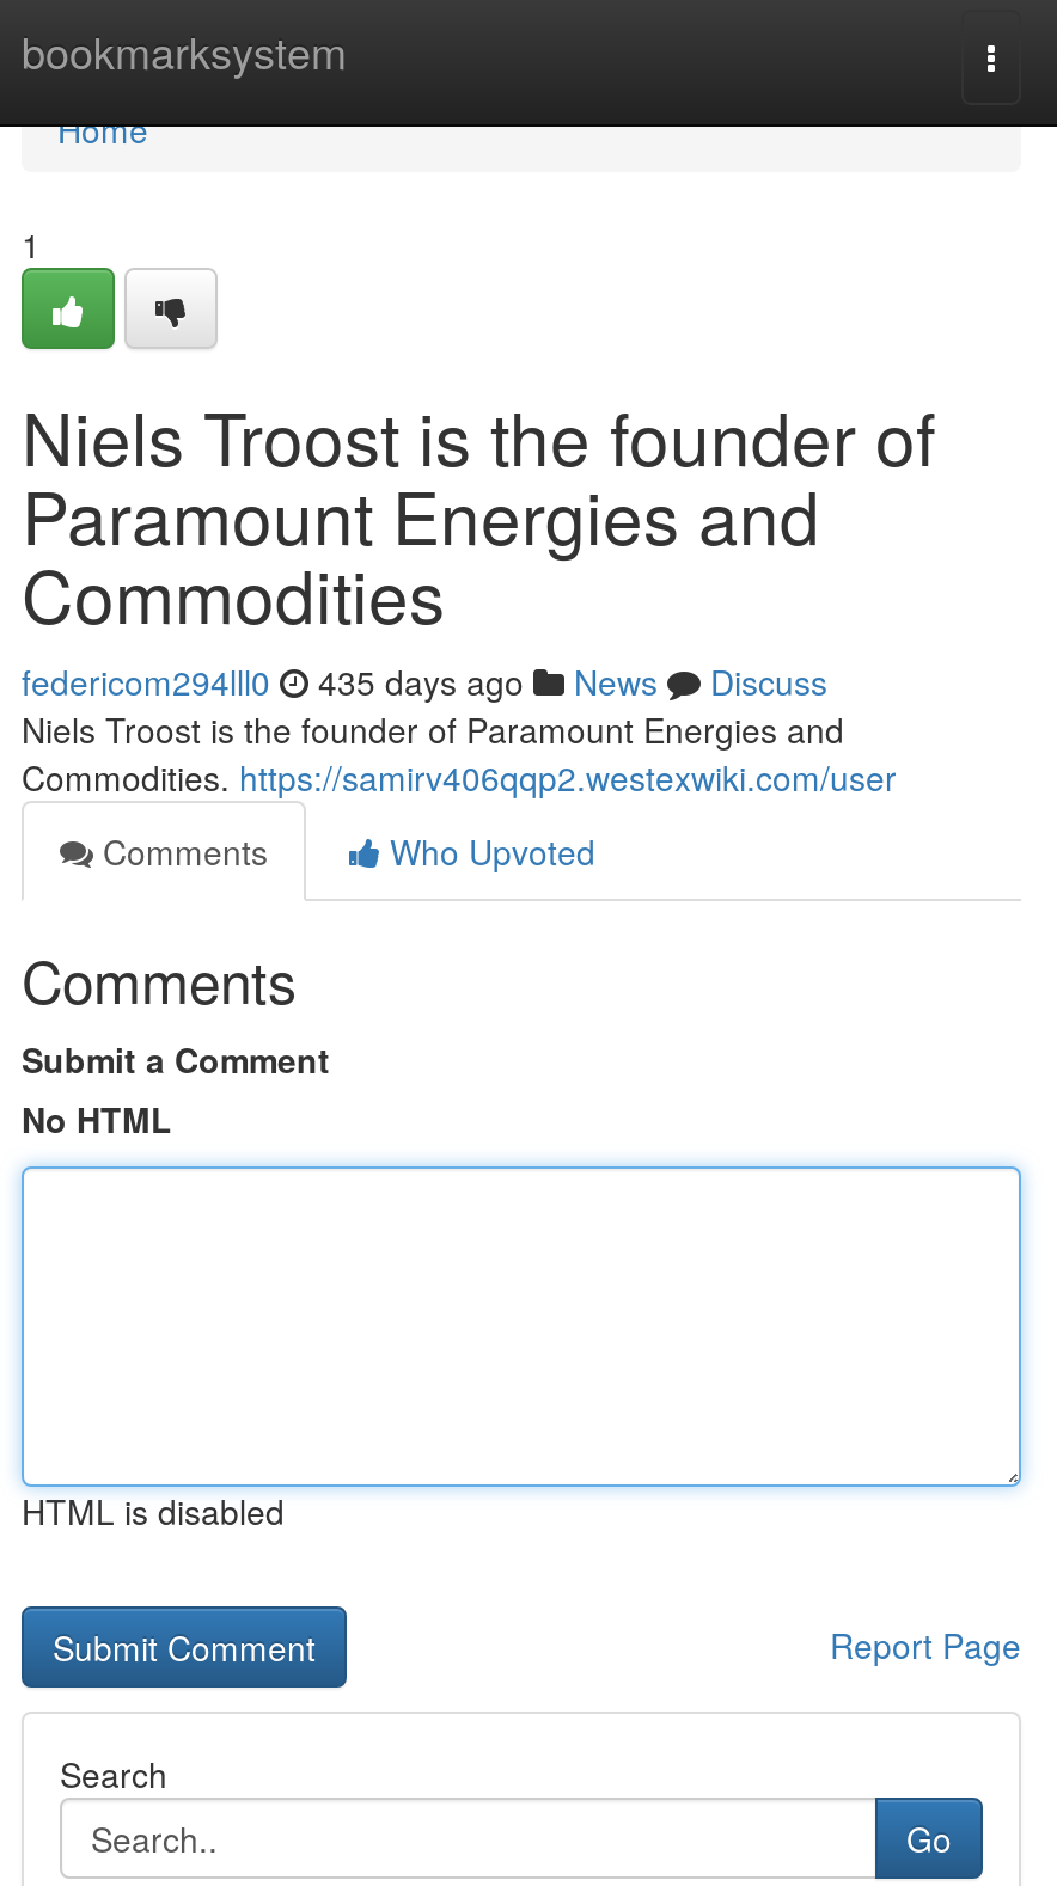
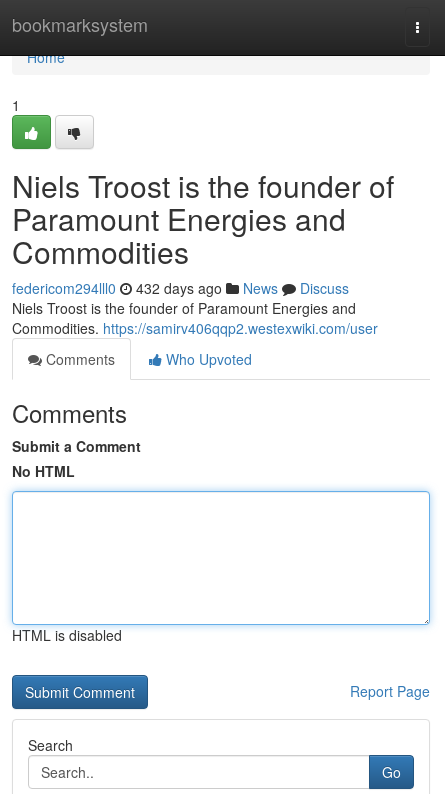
- federicom294lll0 435 days ago News Discuss
+ federicom294lll0 432 days ago News Discuss
